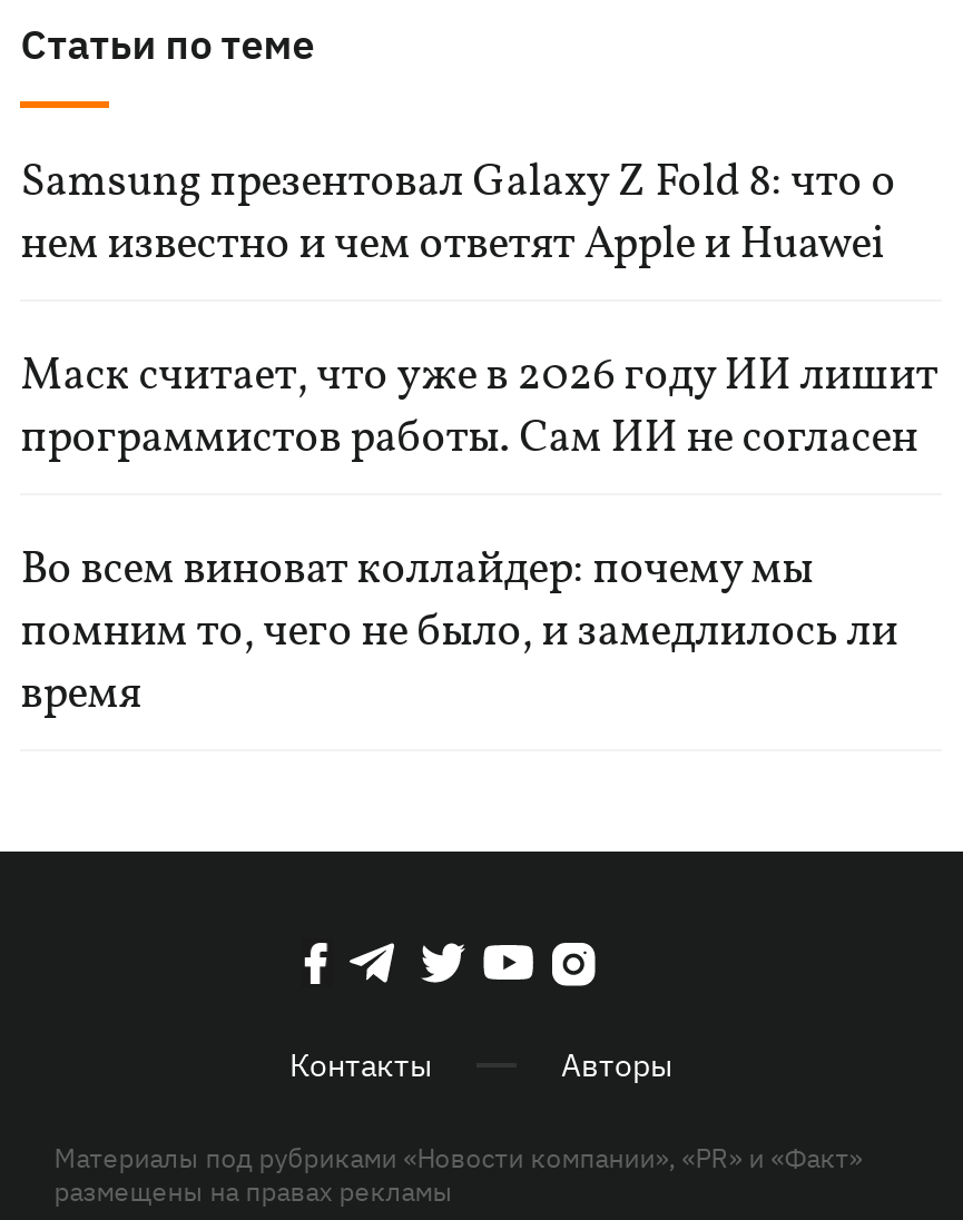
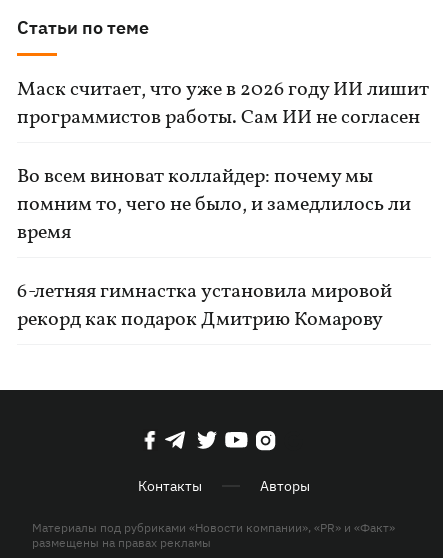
- Samsung презентовал Galaxy Z Fold 8: что о
- нем известно и чем ответят Apple и Huawei

moved up: Маск считает, что уже в 2026 году ИИ лишит | программистов работы. Сам ИИ не согласен | Во всем виноват коллайдер: почему мы | помним то, чего не было, и замедлилось ли | время

+ 6-летняя гимнастка установила мировой
+ рекорд как подарок Дмитрию Комарову
